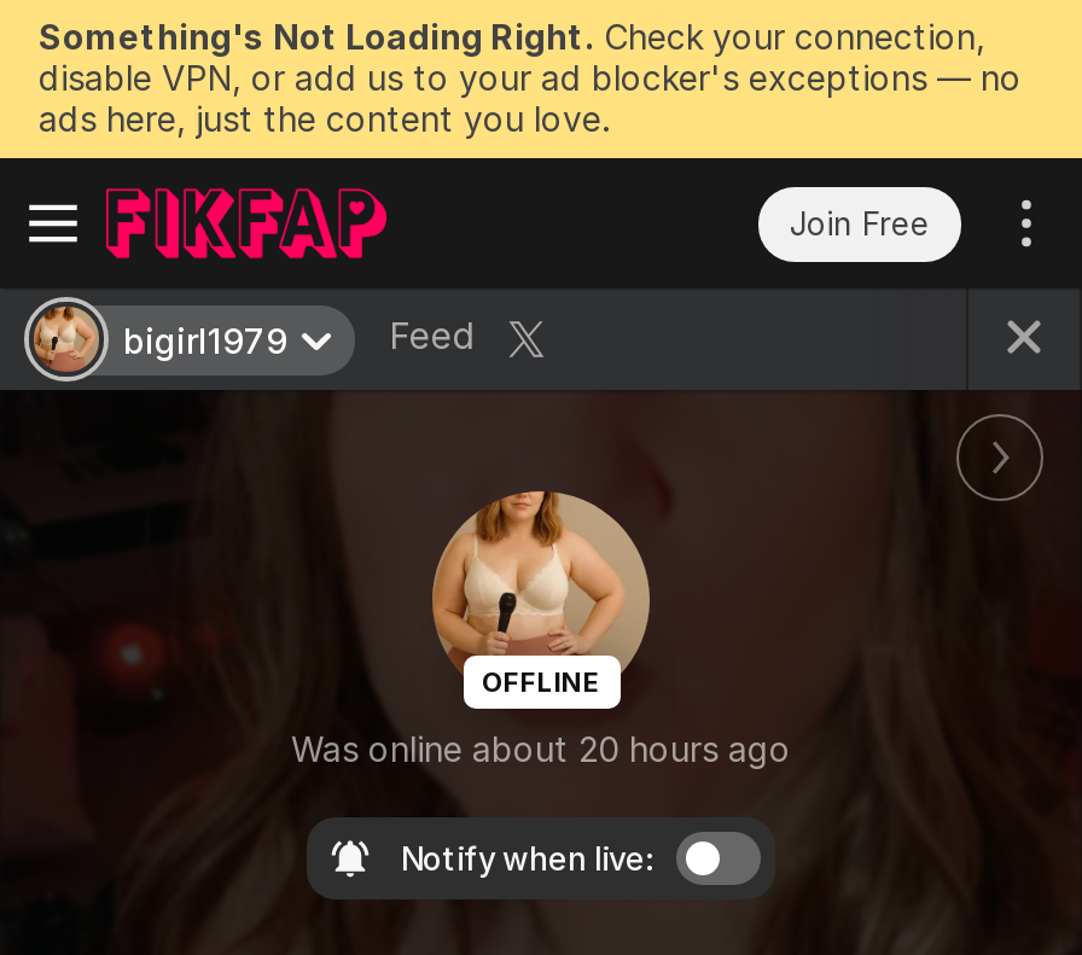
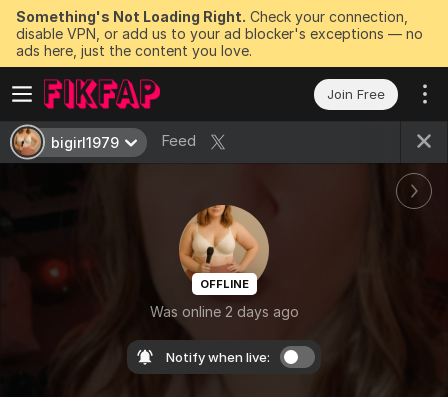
- Was online about 20 hours ago
+ Was online 2 days ago
